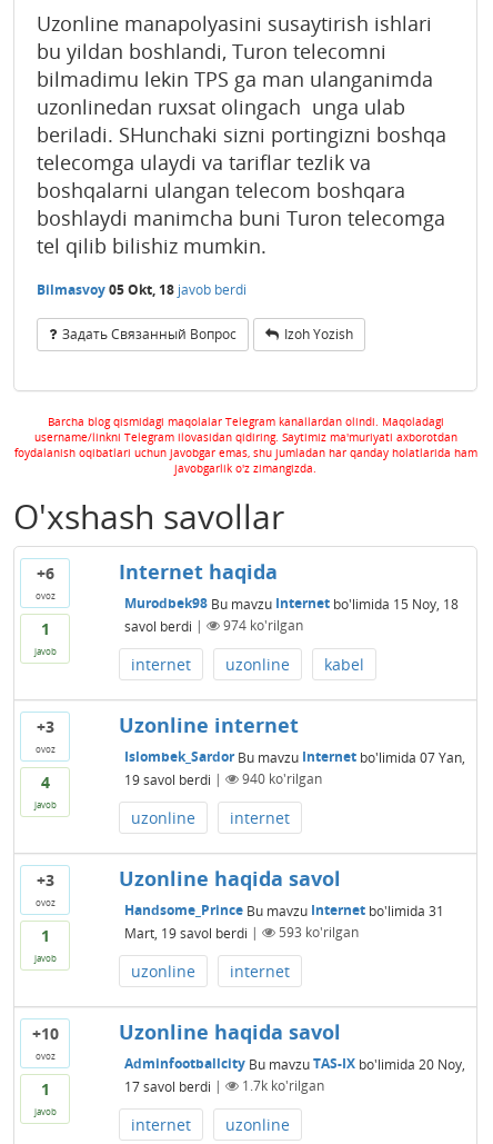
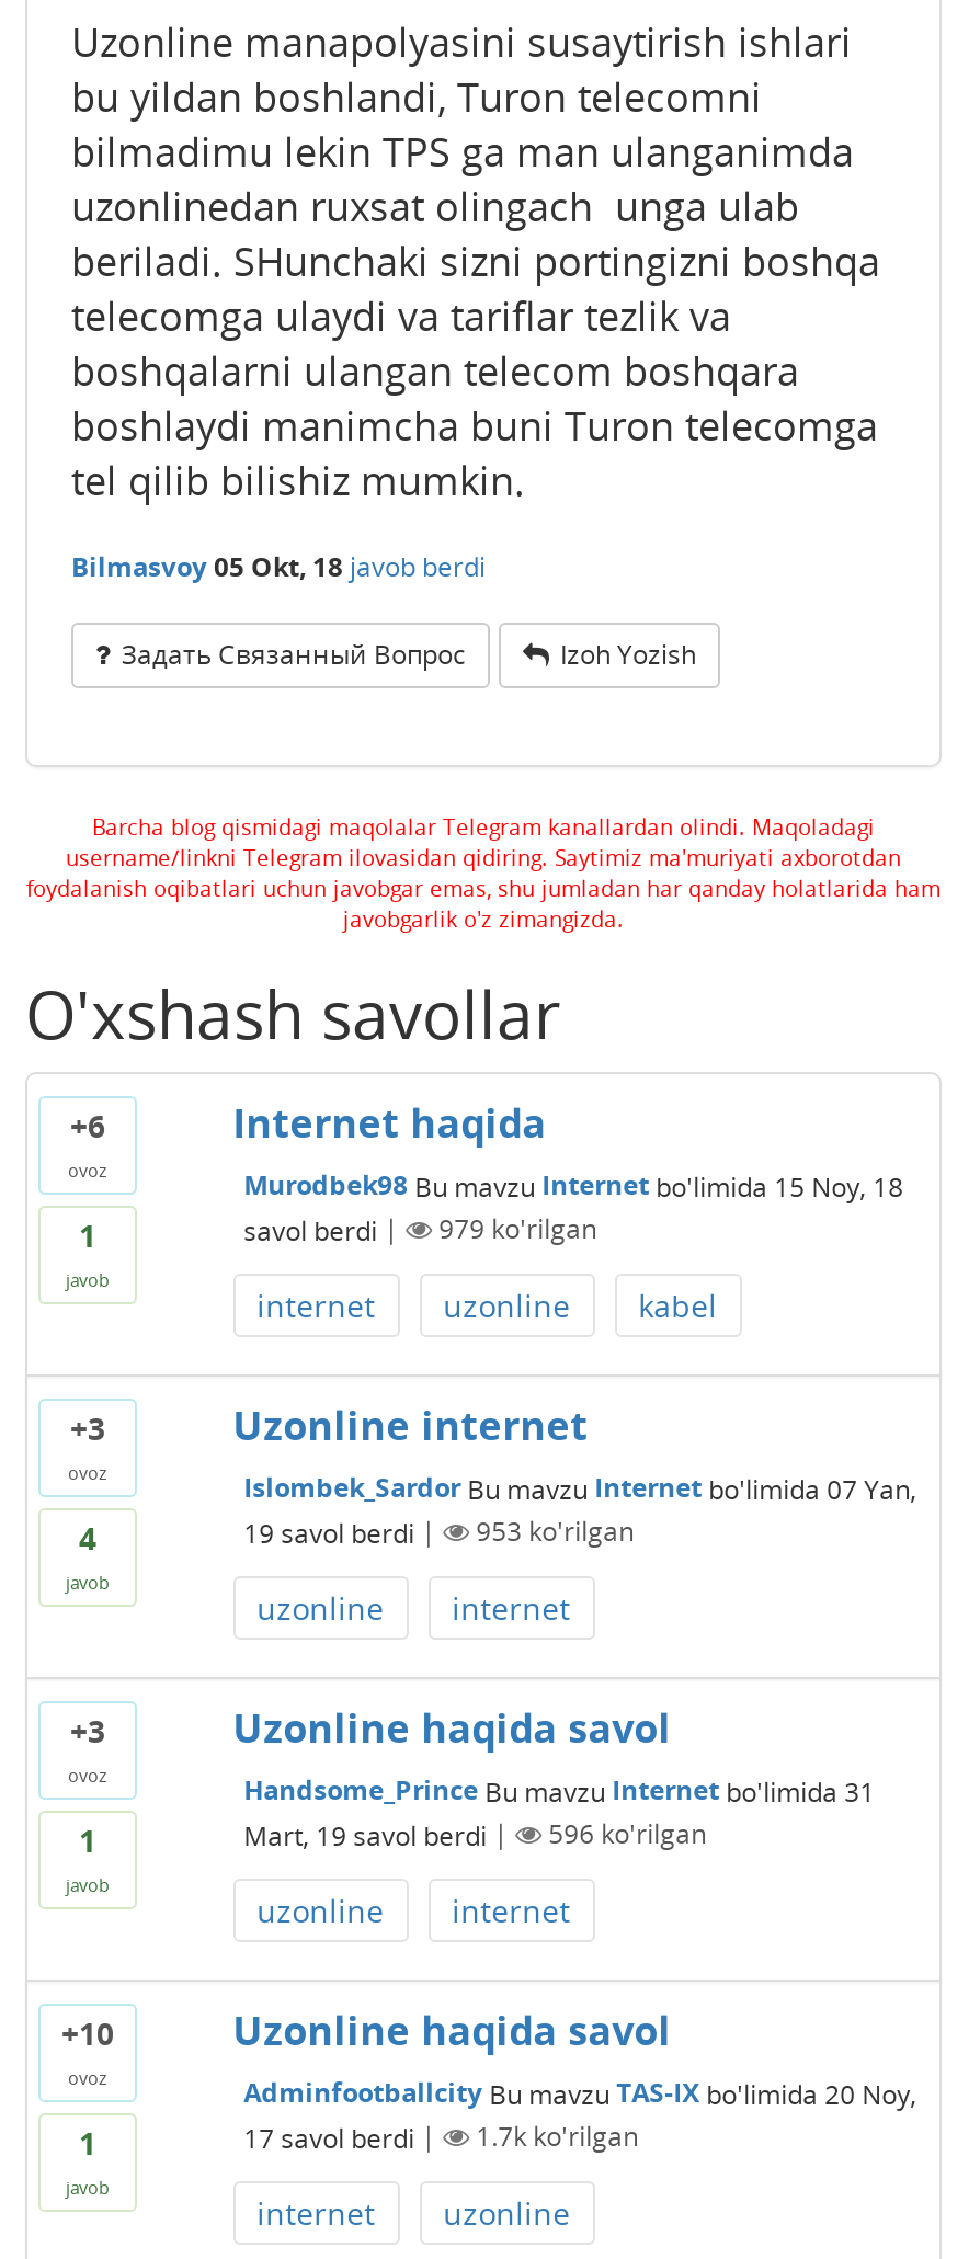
- 974 ko'rilgan
+ 979 ko'rilgan

- 940 ko'rilgan
+ 953 ko'rilgan

- 593 ko'rilgan
+ 596 ko'rilgan
